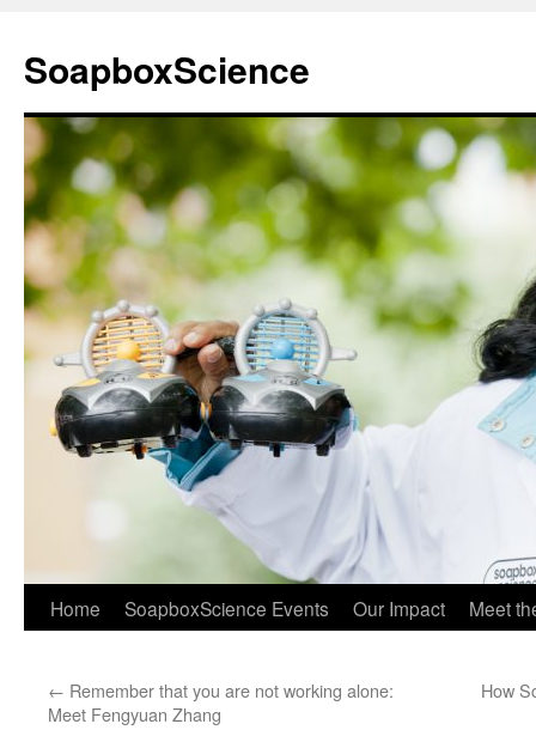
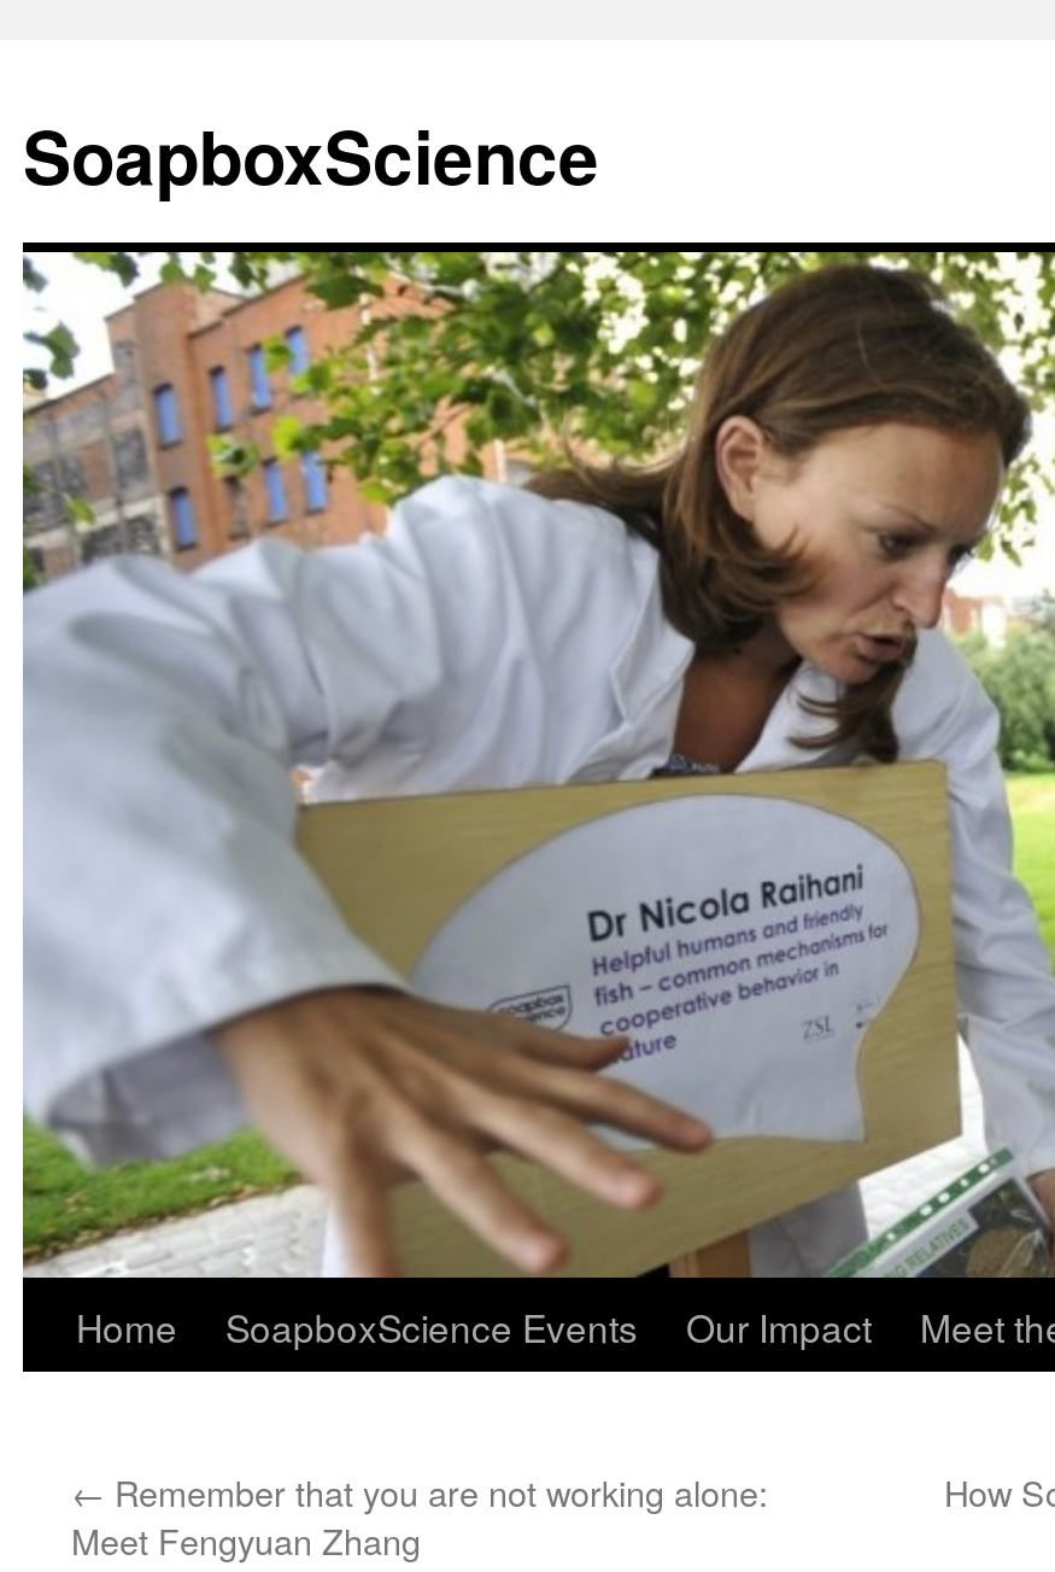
- [image]
+ [image]
